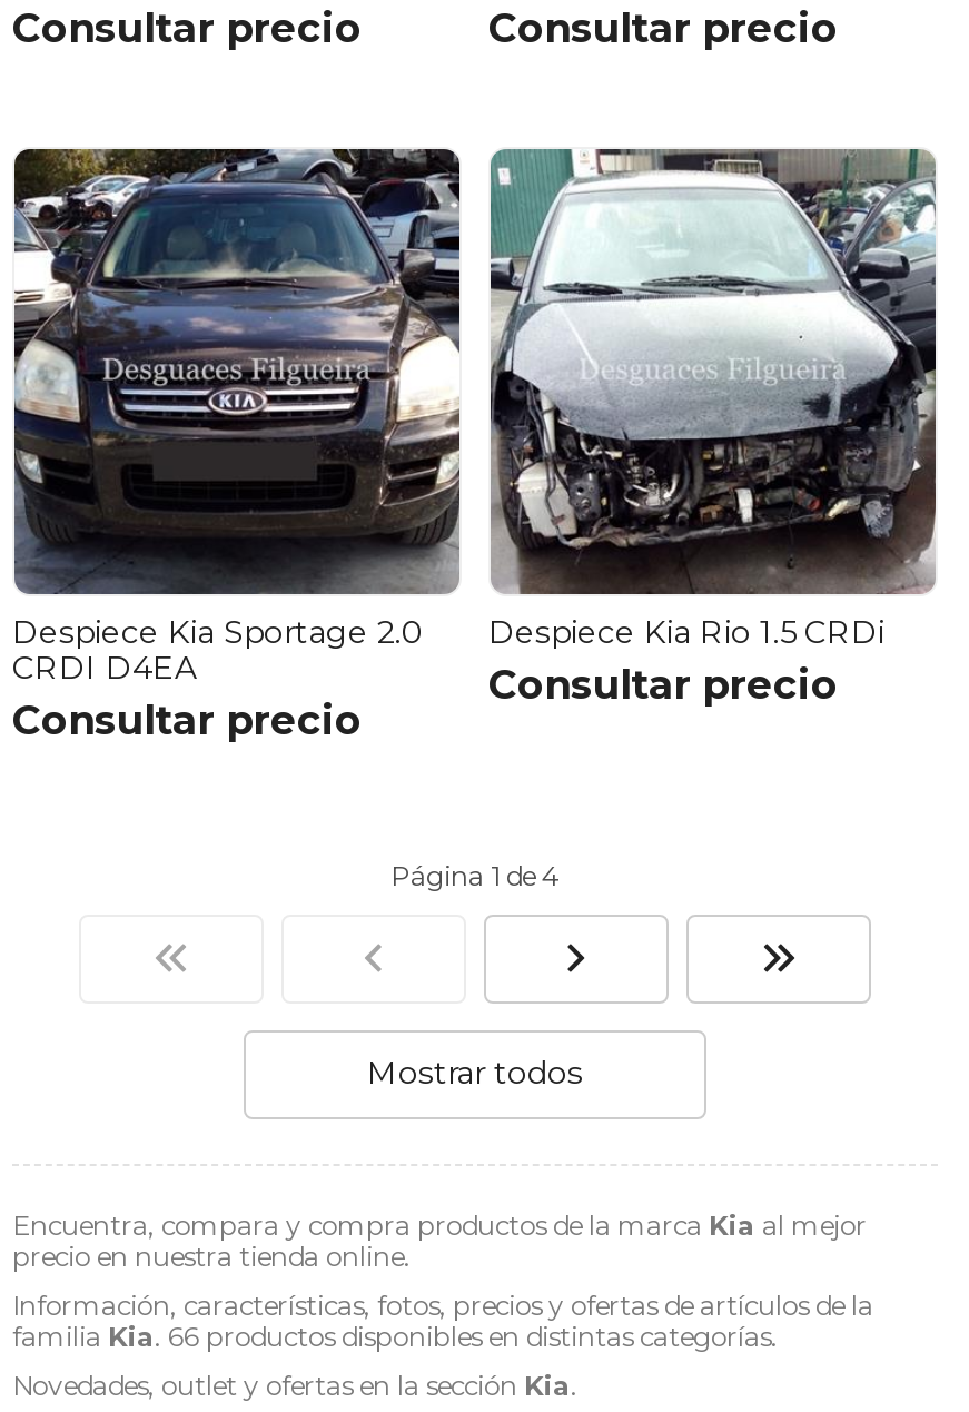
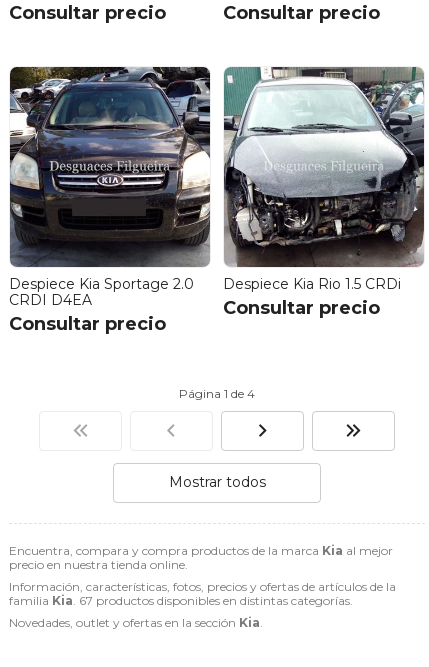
- familia Kia. 66 productos disponibles en distintas categorías.
+ familia Kia. 67 productos disponibles en distintas categorías.
